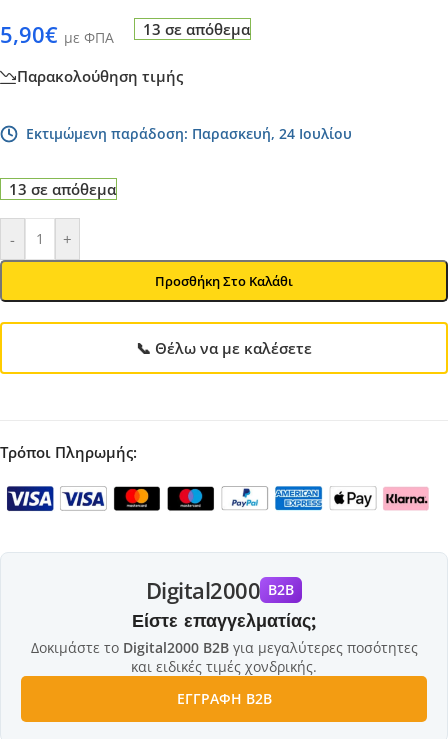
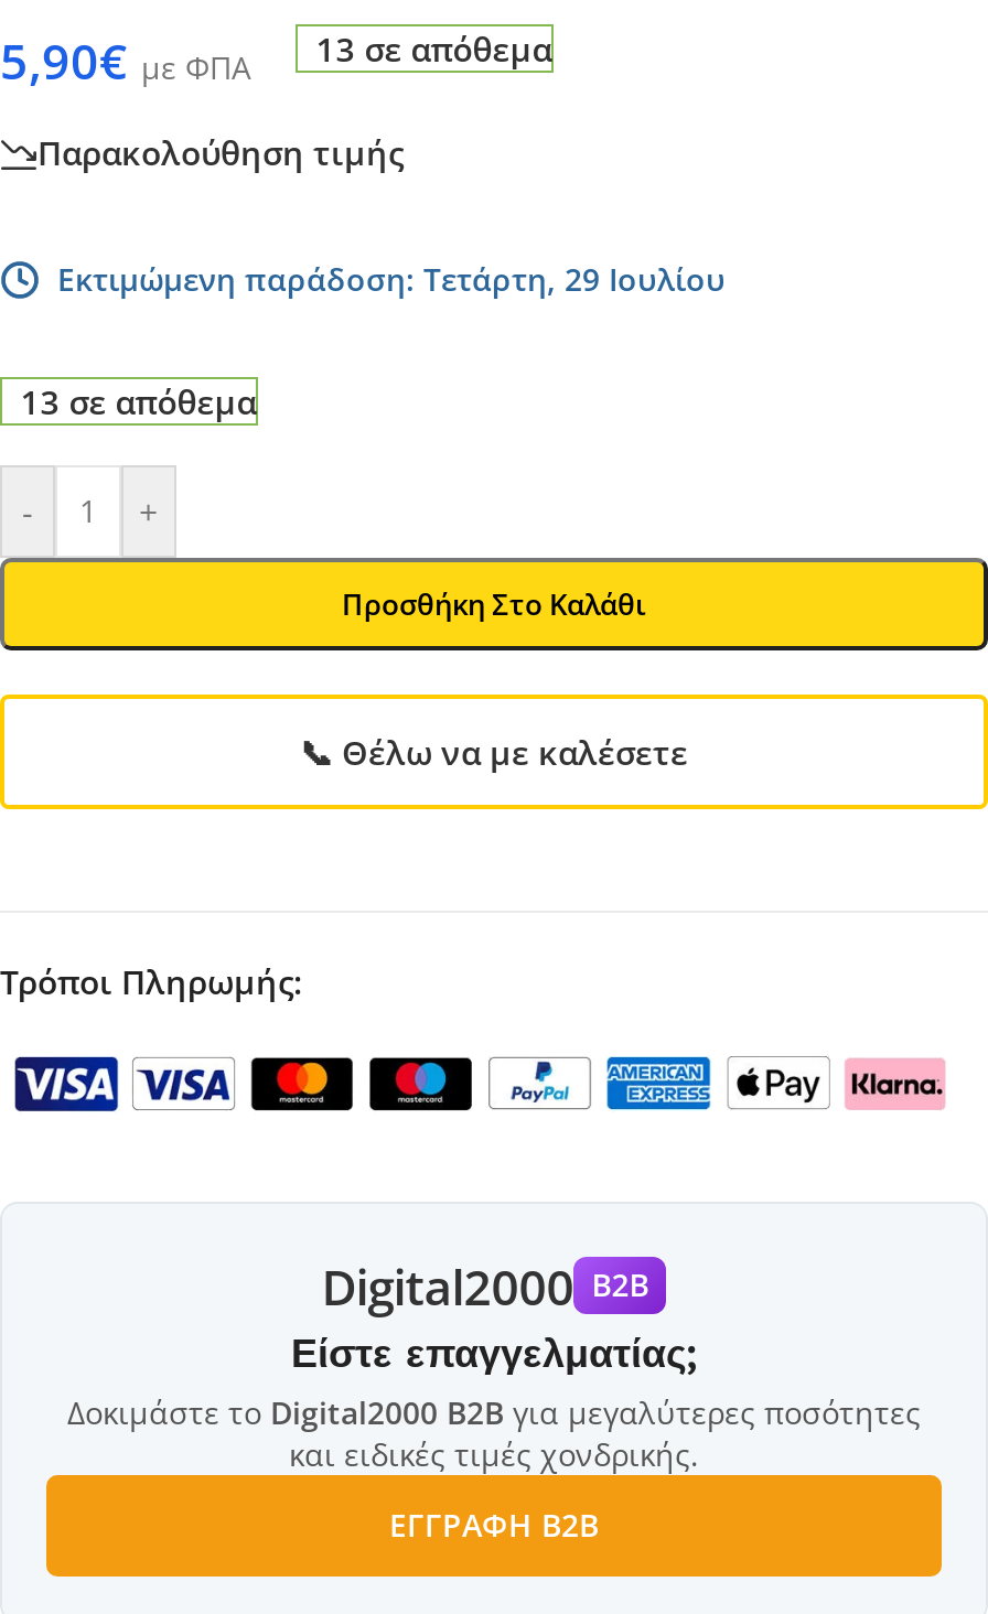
- Εκτιμώμενη παράδοση: Παρασκευή, 24 Ιουλίου
+ Εκτιμώμενη παράδοση: Τετάρτη, 29 Ιουλίου
